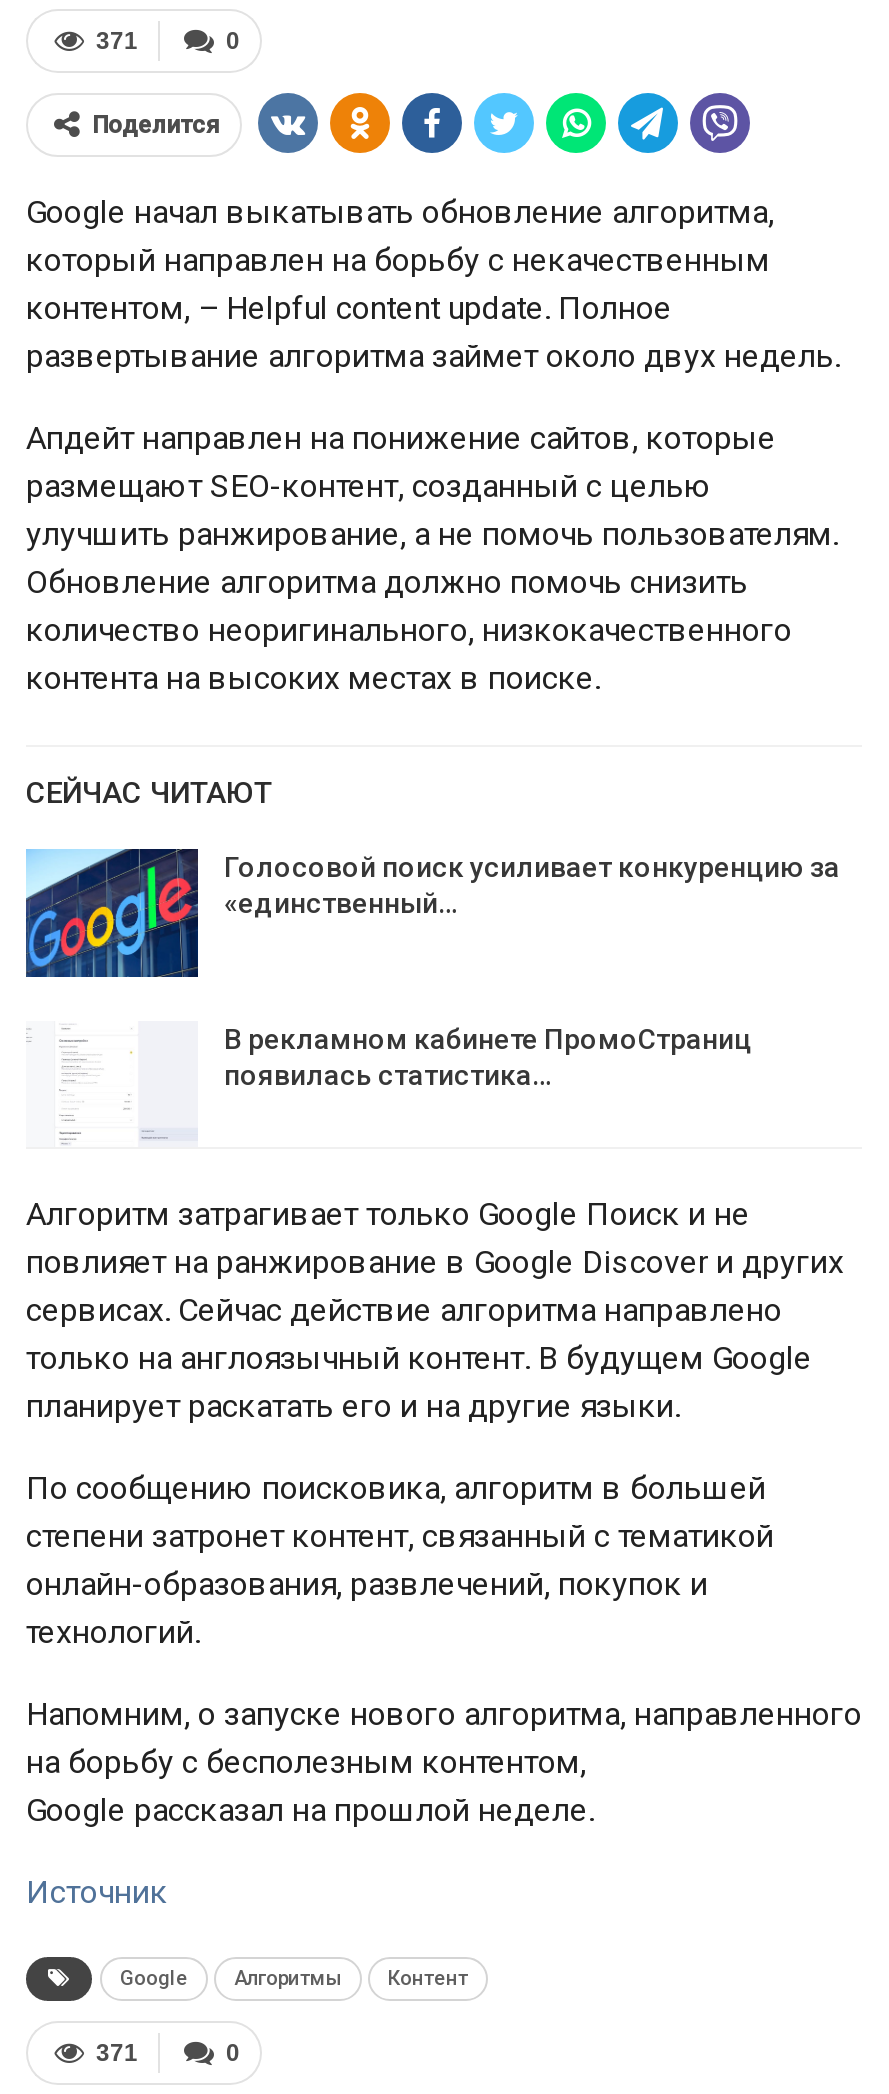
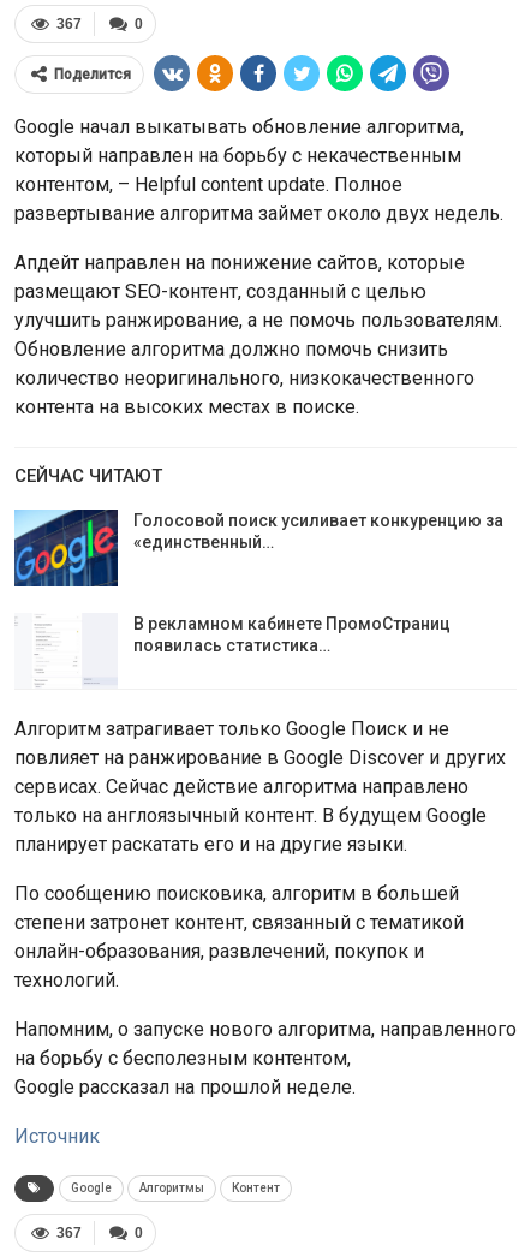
- 371
+ 367

- 371
+ 367
